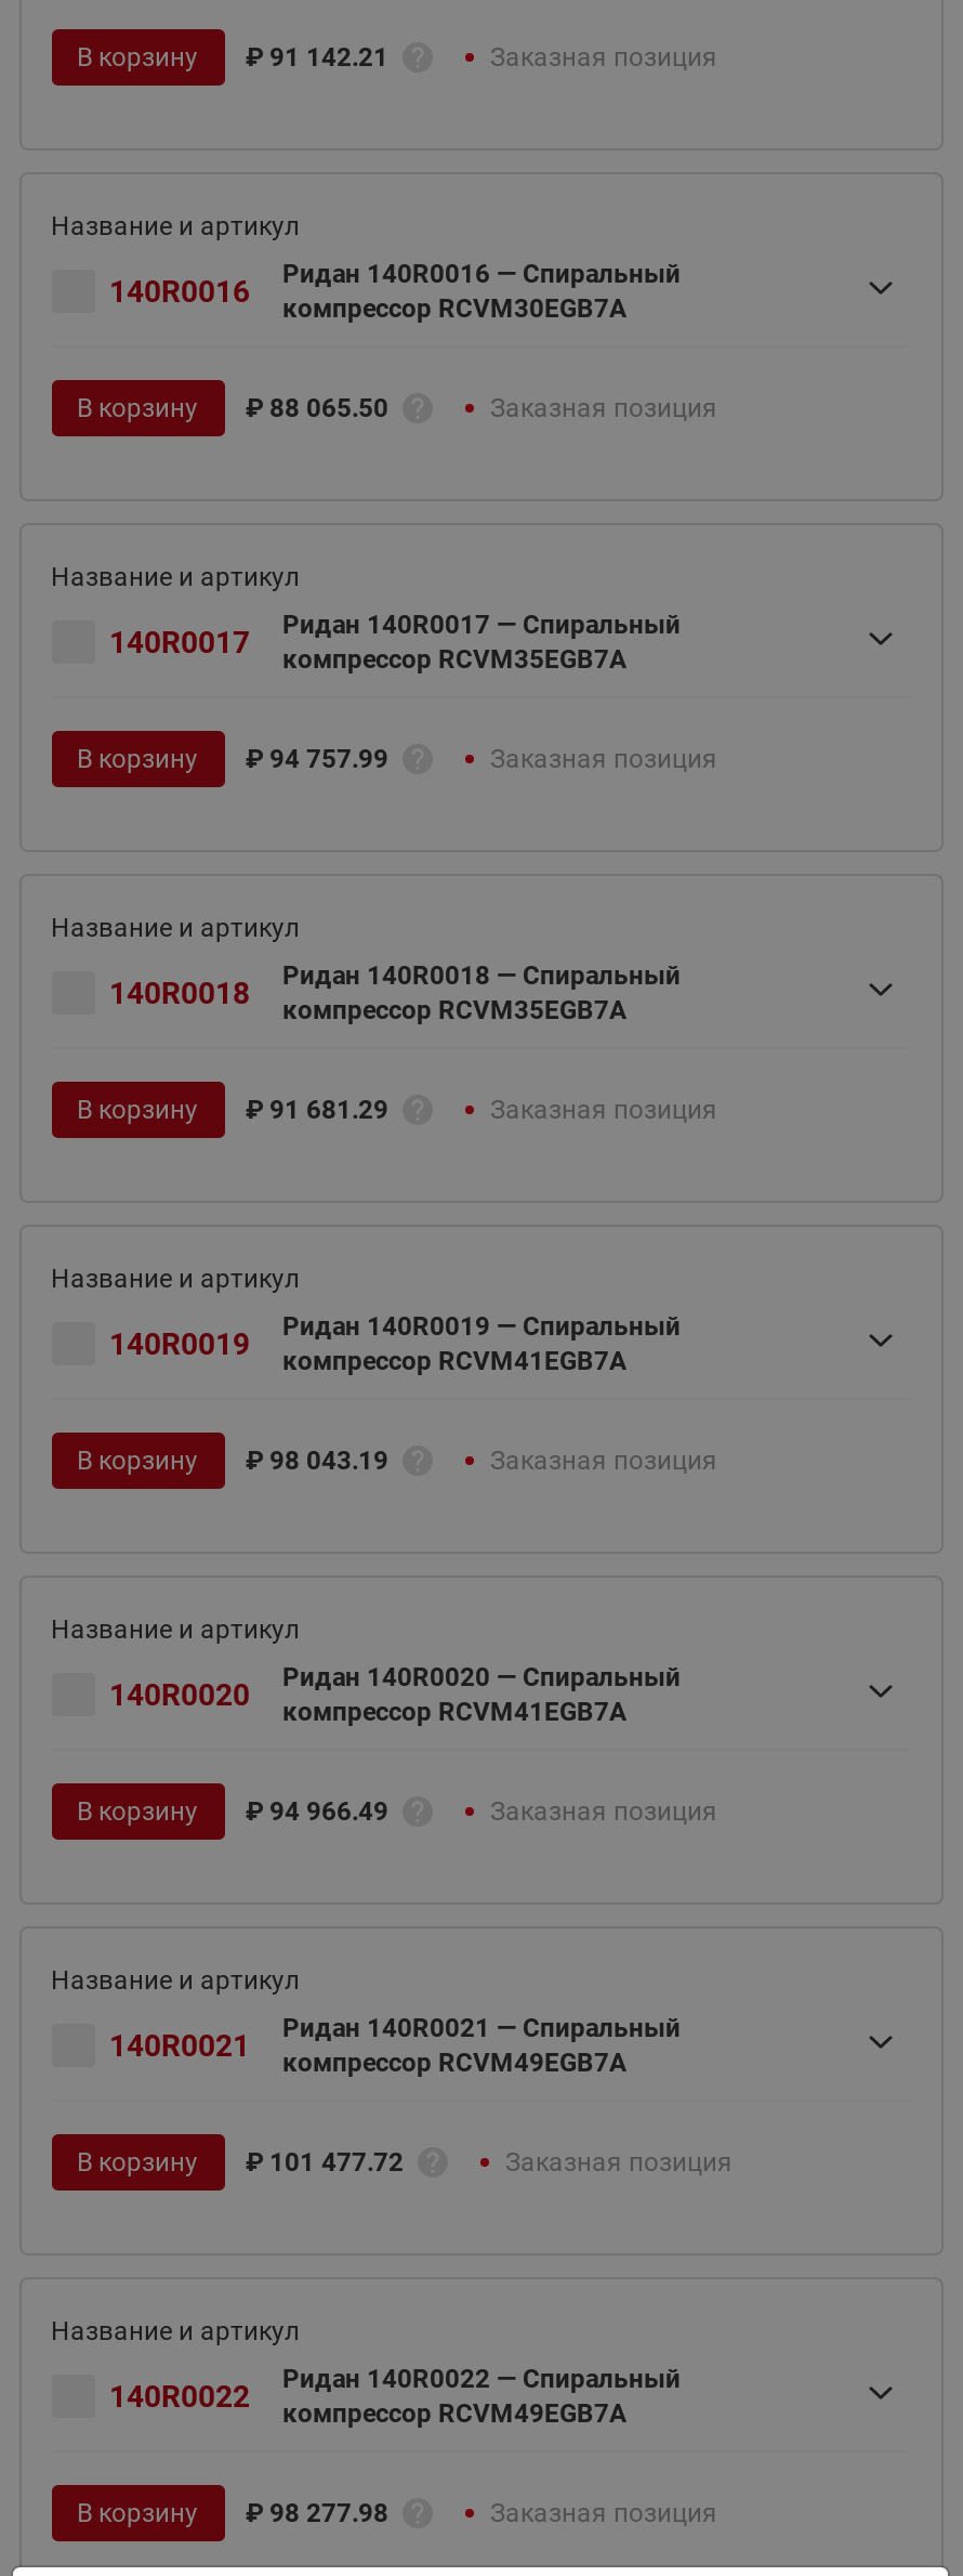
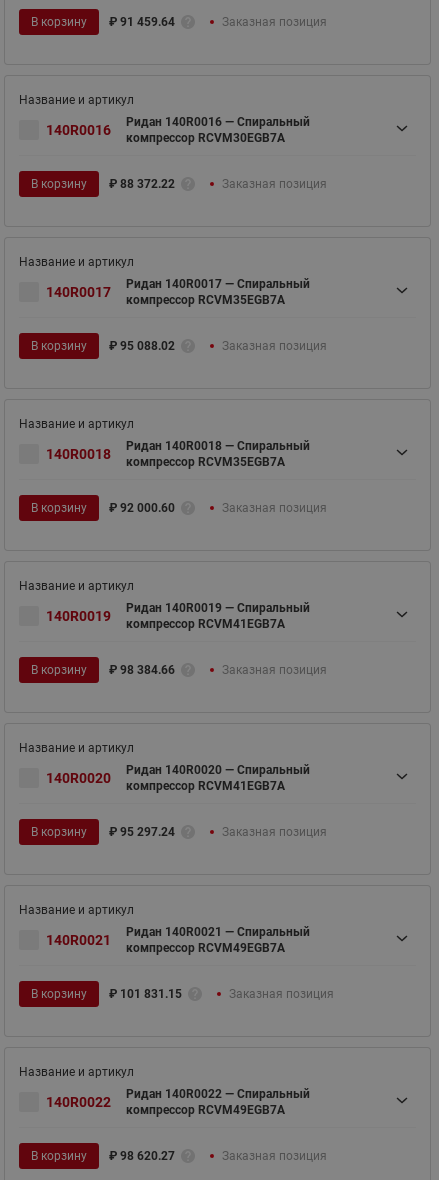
- В корзину ₽ 91 142.21
+ В корзину ₽ 91 459.64

- В корзину ₽ 88 065.50
+ В корзину ₽ 88 372.22

- В корзину ₽ 94 757.99
+ В корзину ₽ 95 088.02

- В корзину ₽ 91 681.29
+ В корзину ₽ 92 000.60

- В корзину ₽ 98 043.19
+ В корзину ₽ 98 384.66

- В корзину ₽ 94 966.49
+ В корзину ₽ 95 297.24

- В корзину ₽ 101 477.72
+ В корзину ₽ 101 831.15

- В корзину ₽ 98 277.98
+ В корзину ₽ 98 620.27
